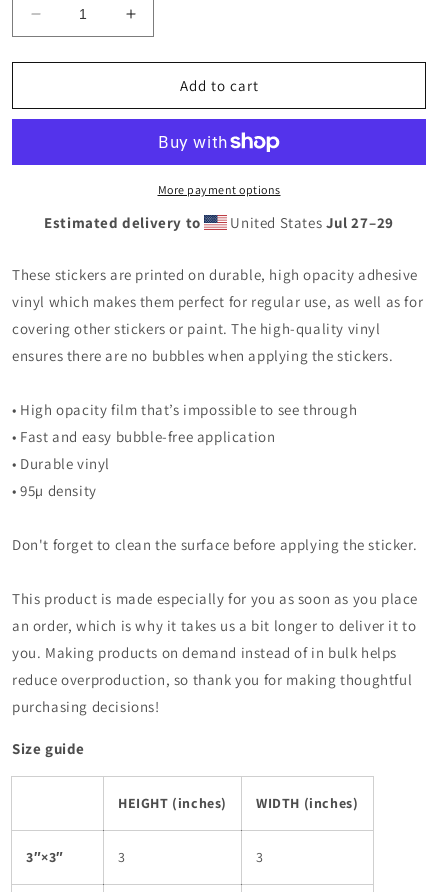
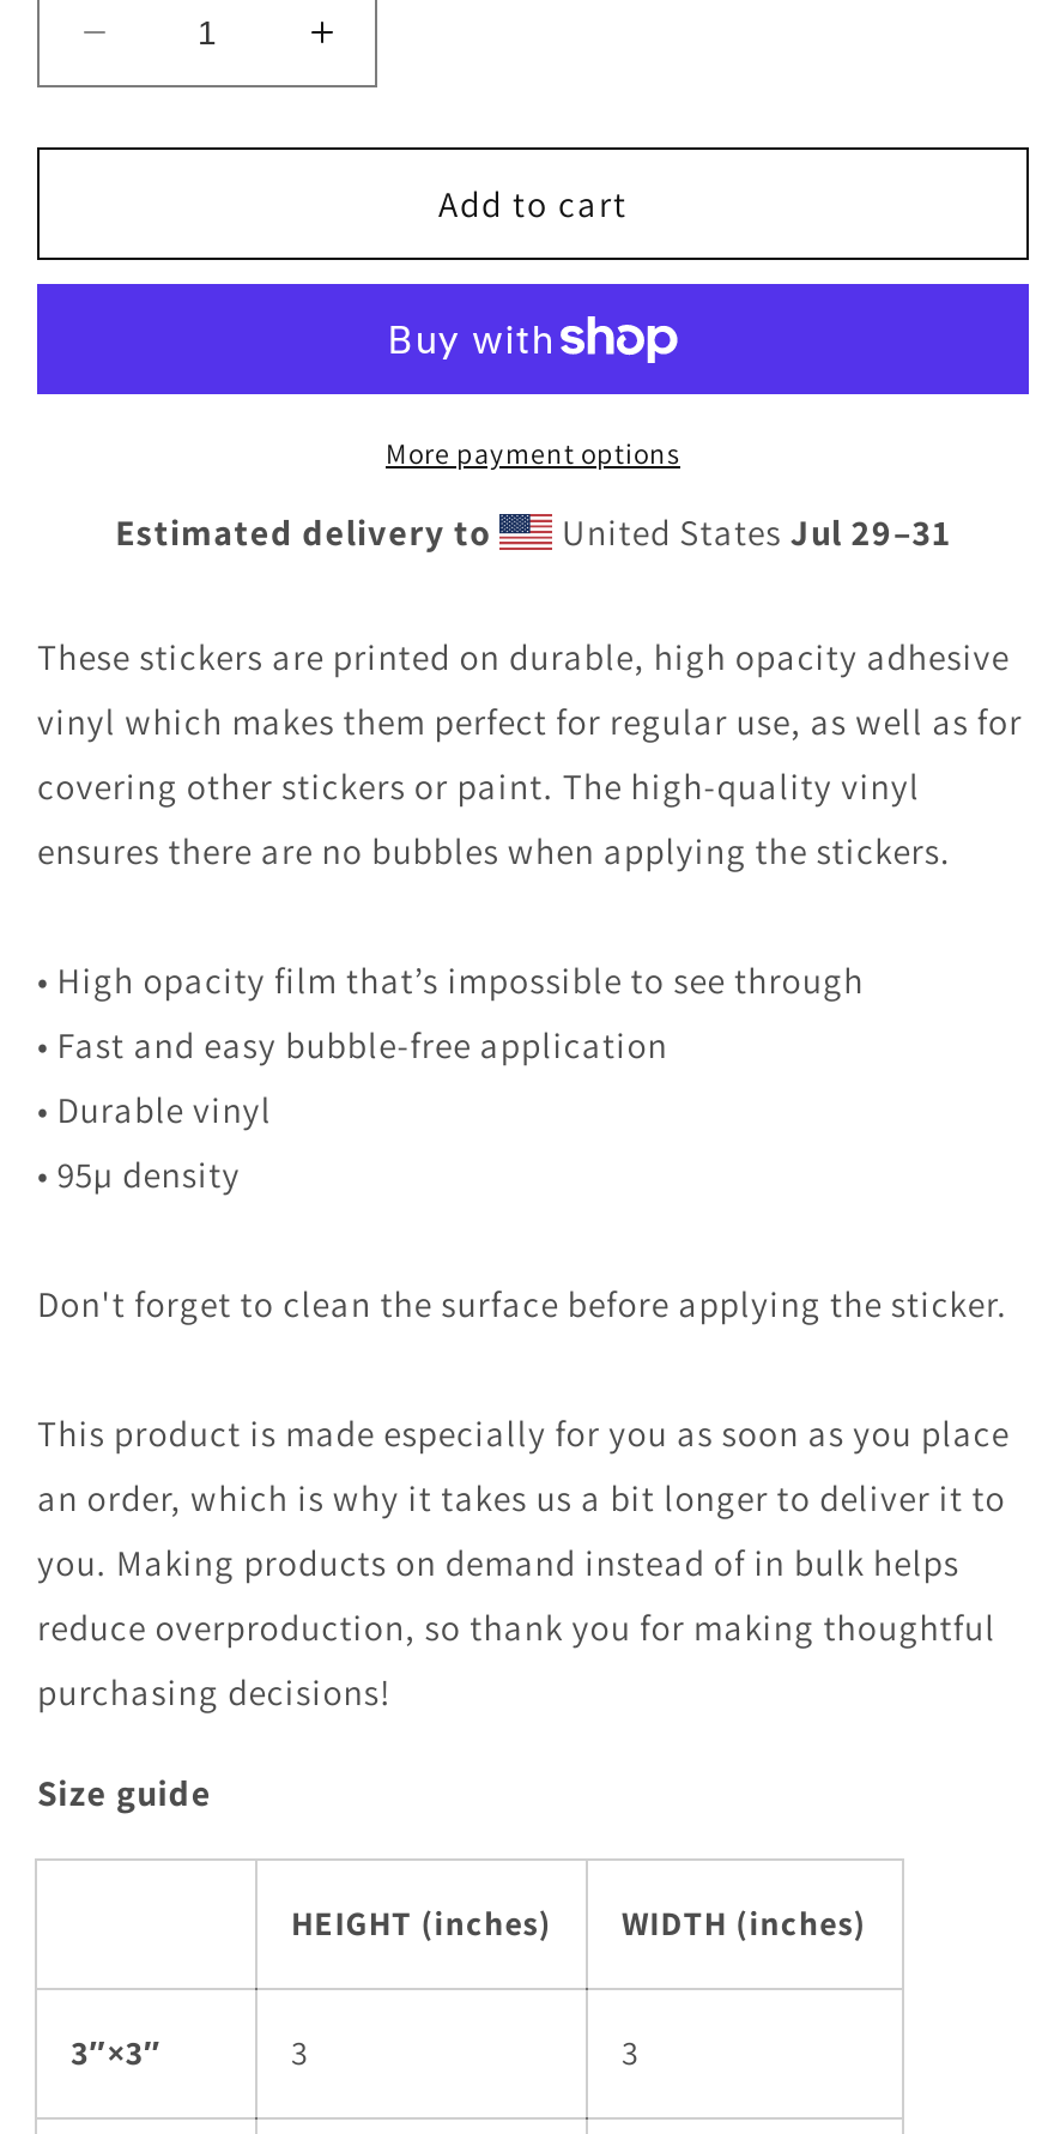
- United States Jul 27–29
+ United States Jul 29–31
